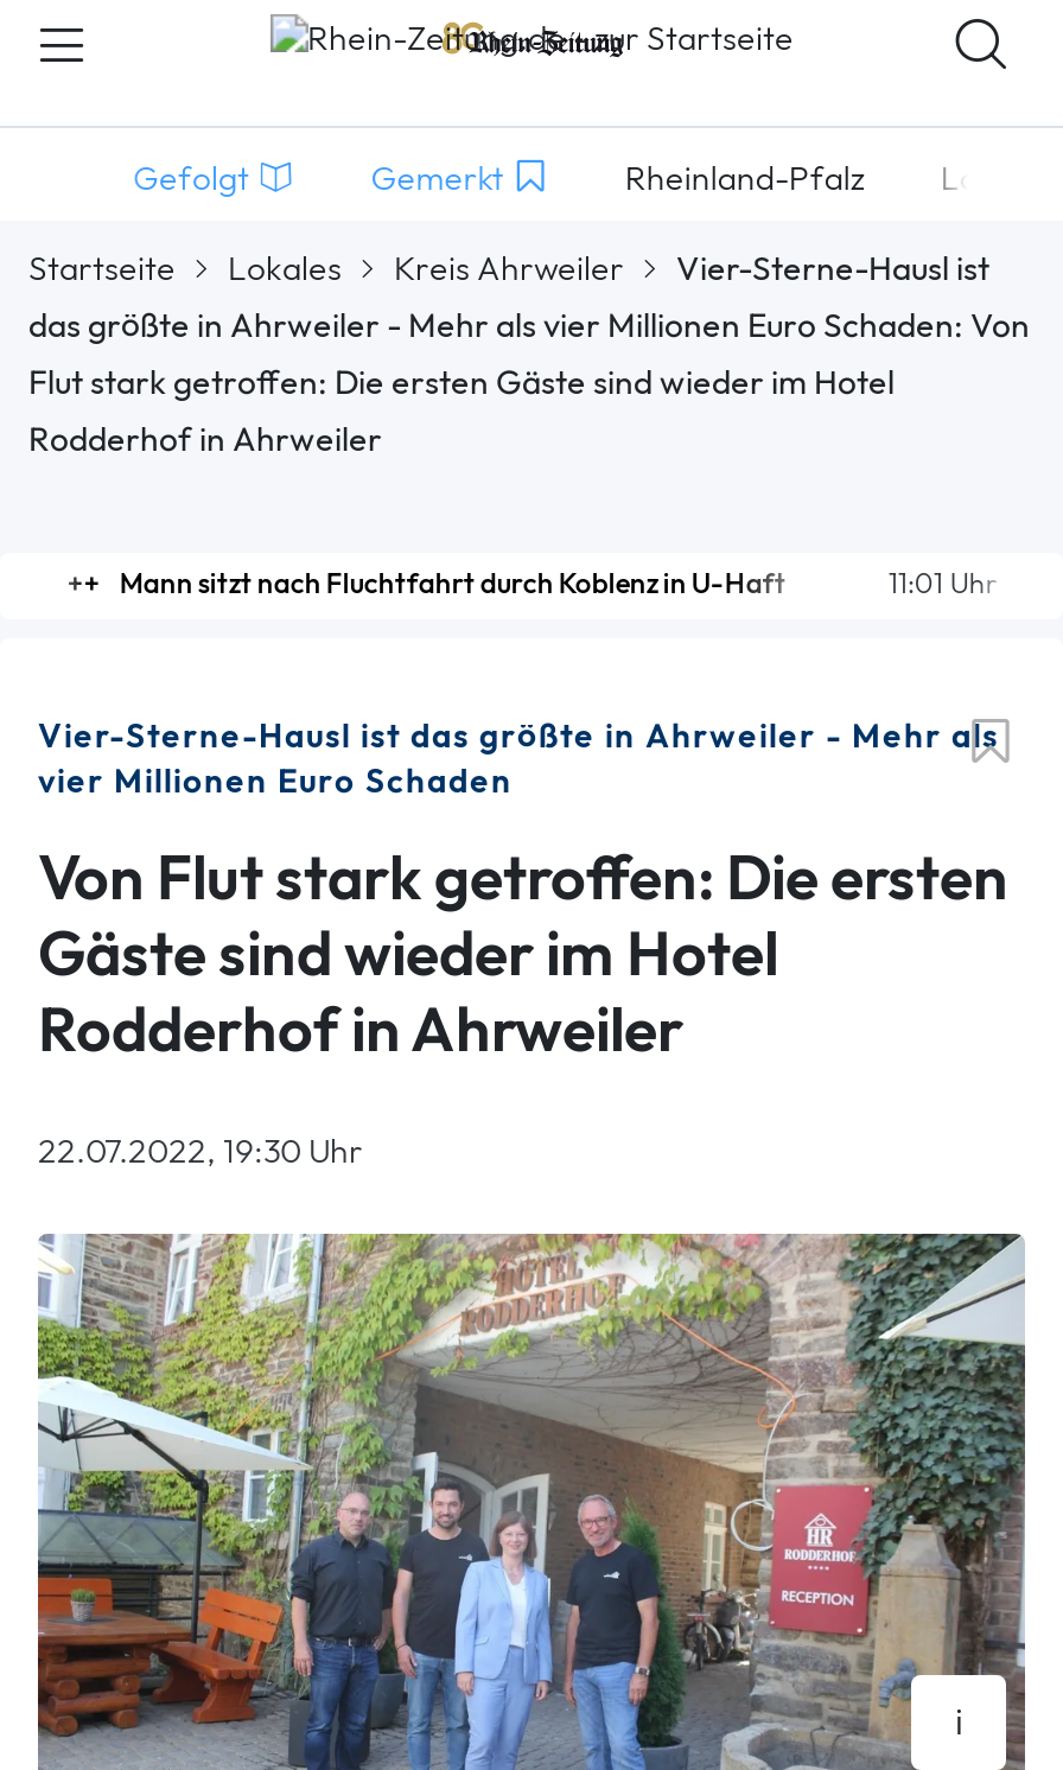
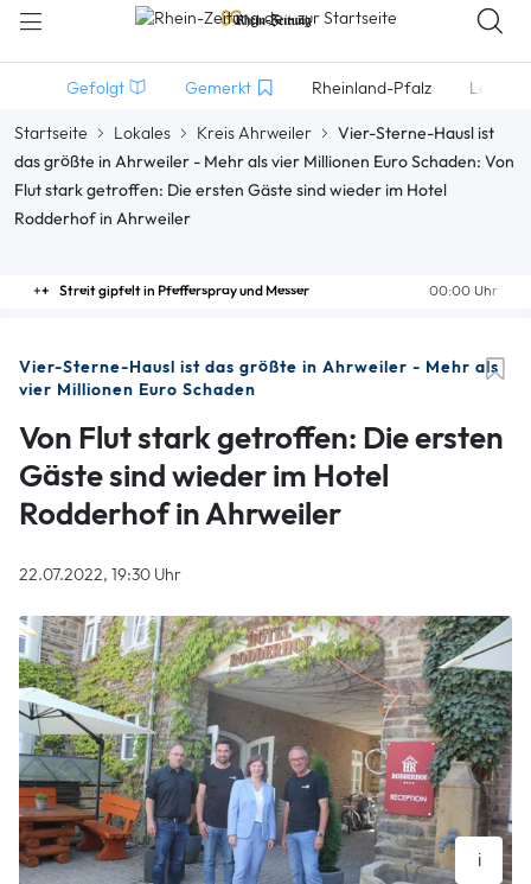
- 11:01 Uhr
- Mann sitzt nach Fluchtfahrt durch Koblenz in U-Haft
+ 00:00 Uhr
+ Streit gipfelt in Pfefferspray und Messer
